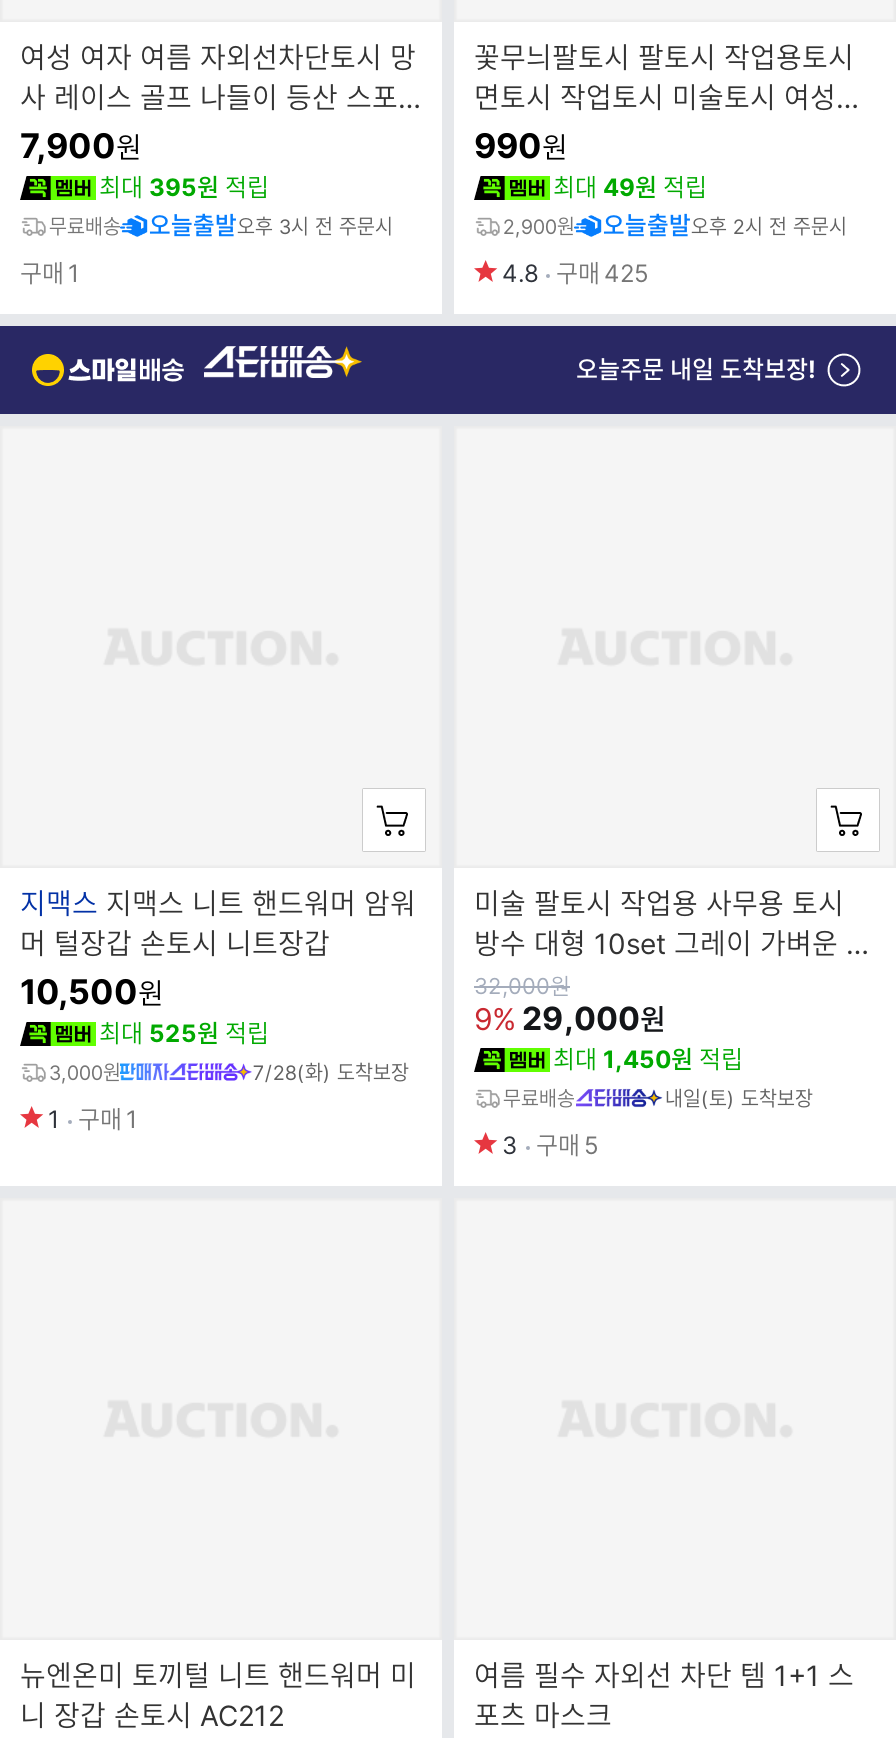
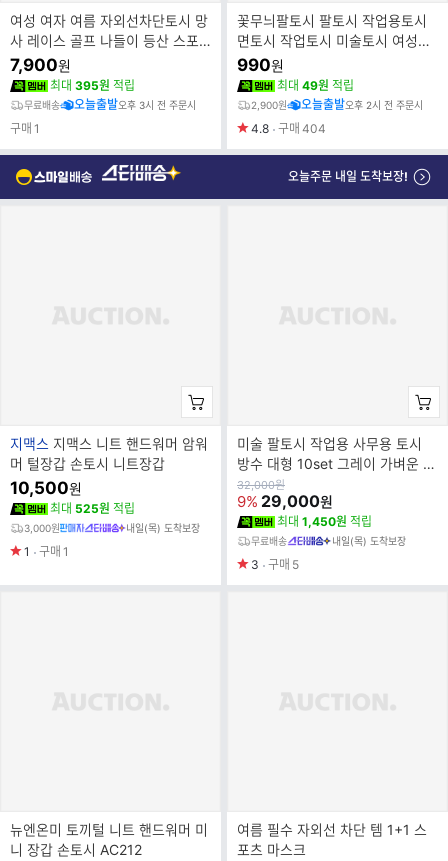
- 4.8 구매 425
+ 4.8 구매 404

- 7/28(화) 도착보장
+ 내일(목) 도착보장

- 내일(토) 도착보장
+ 내일(목) 도착보장
